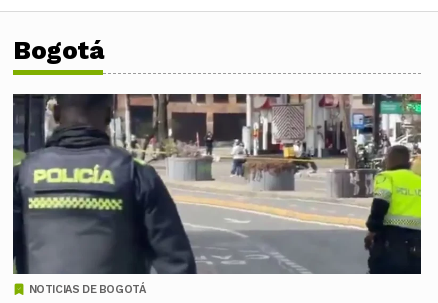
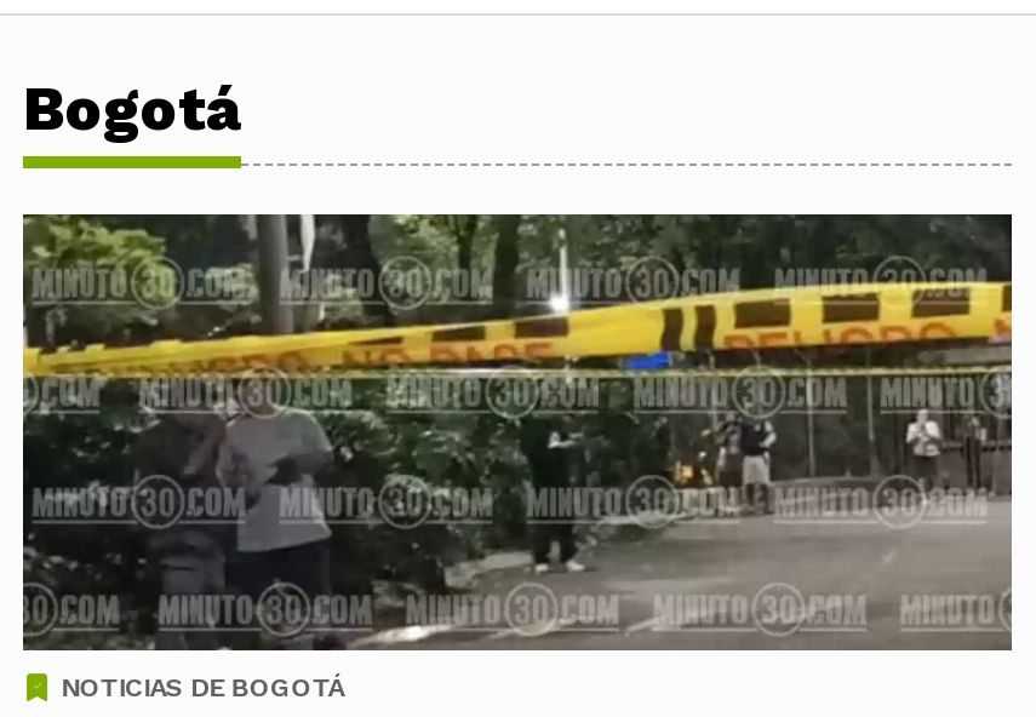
- [image]
+ [image]
